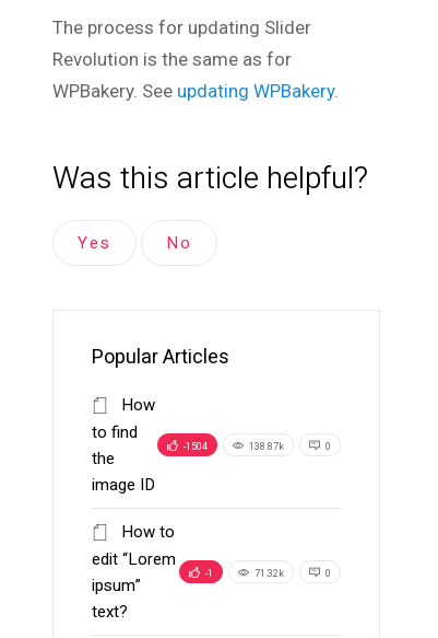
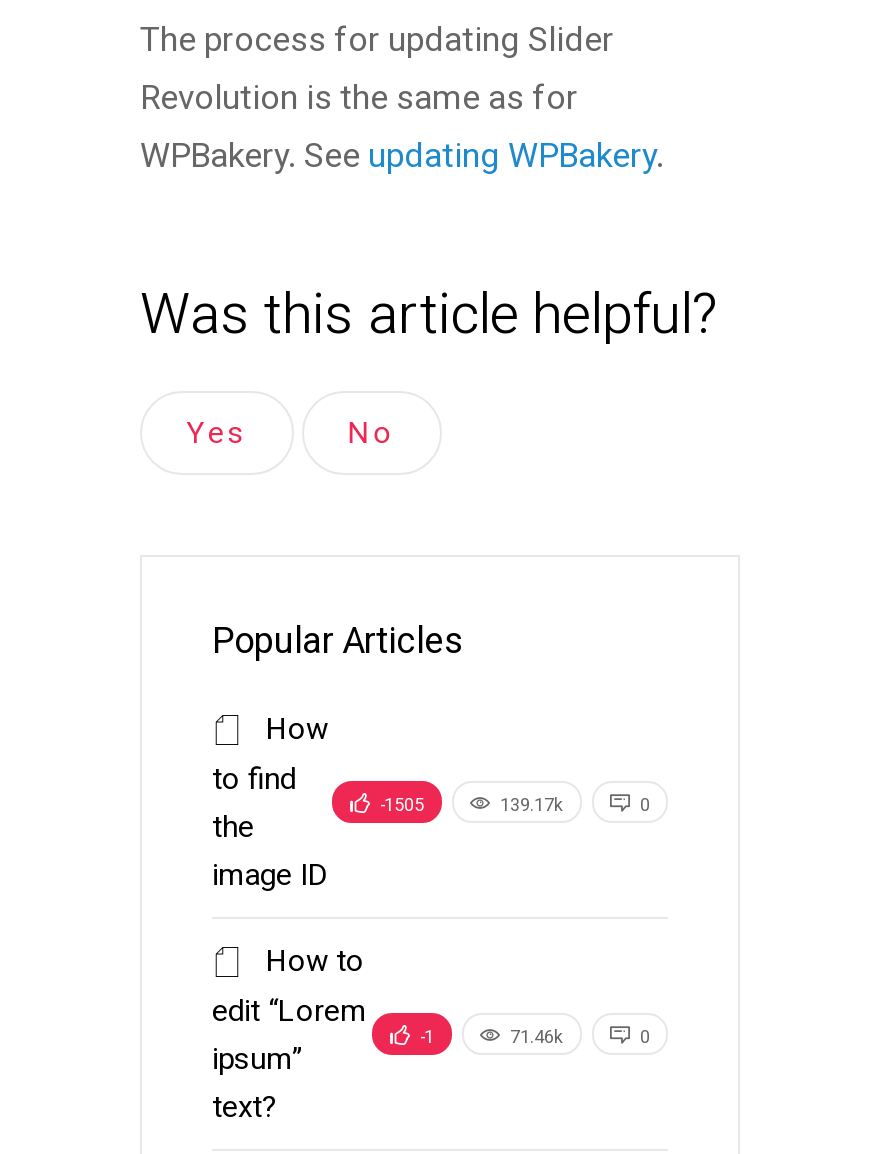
- -1504
- 138.87k
+ -1505
+ 139.17k

- 71.32k
+ 71.46k
